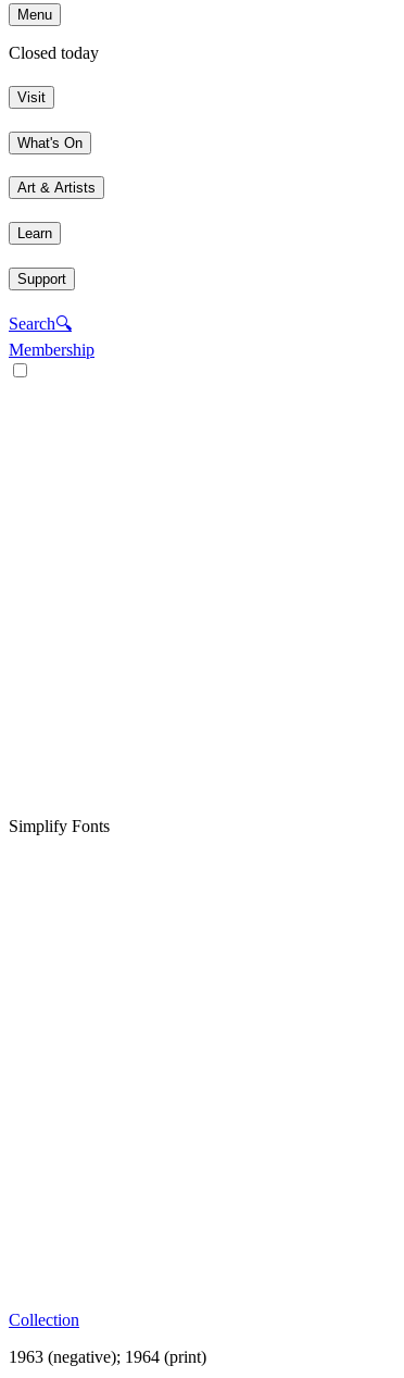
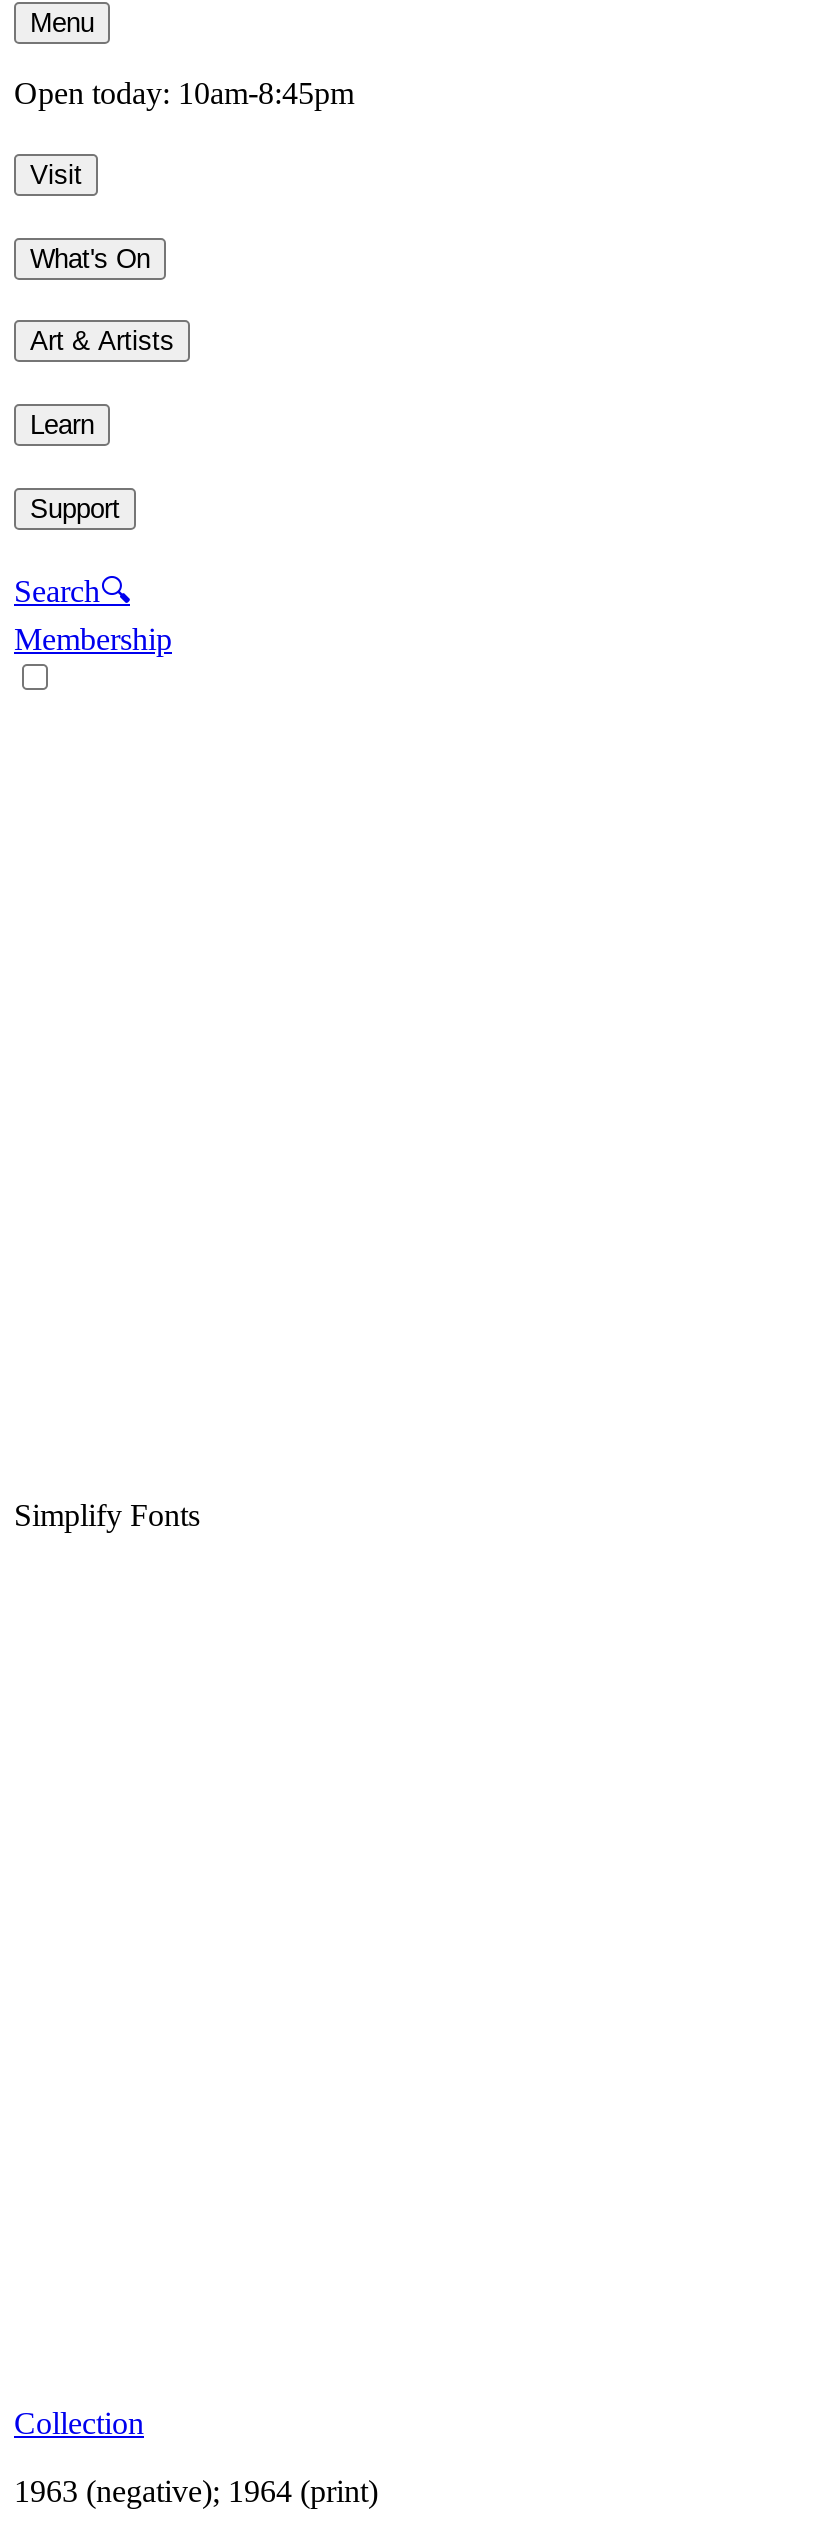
- Closed today
+ Open today: 10am-8:45pm
